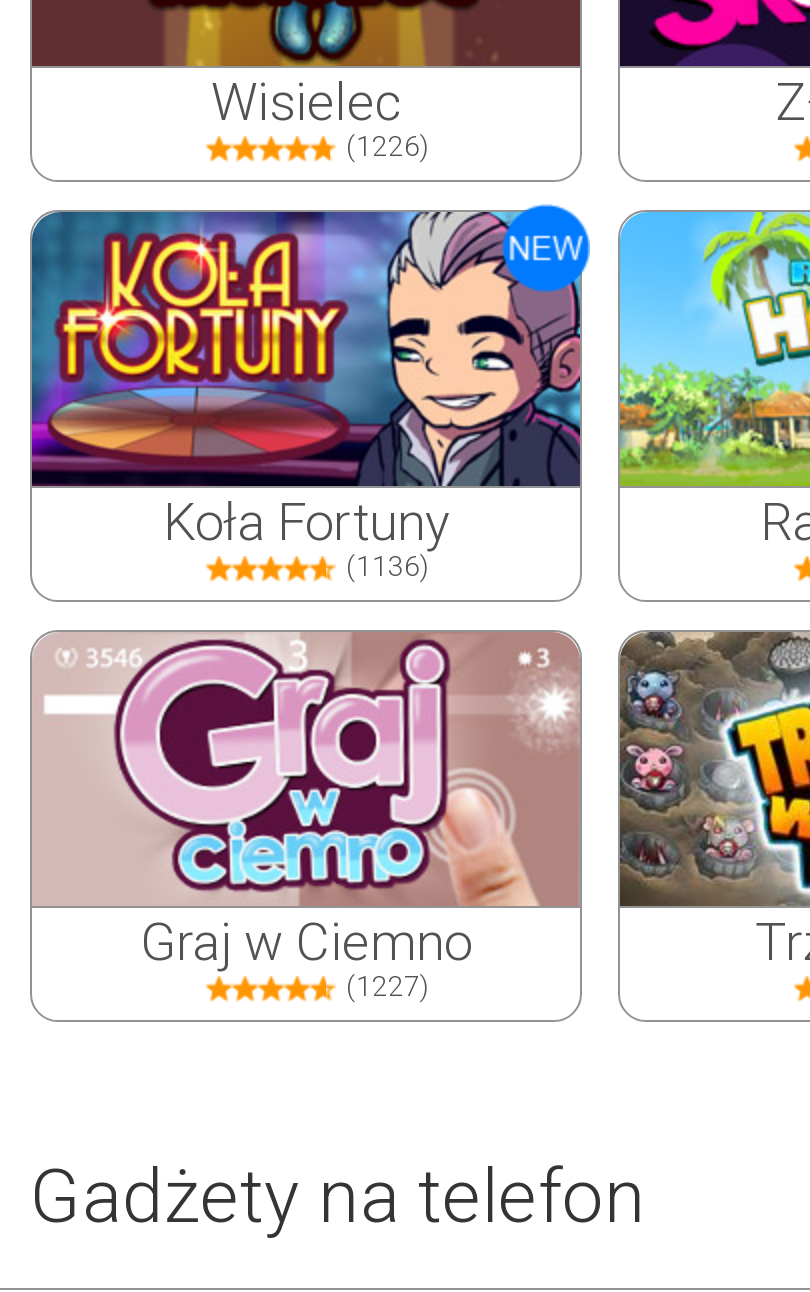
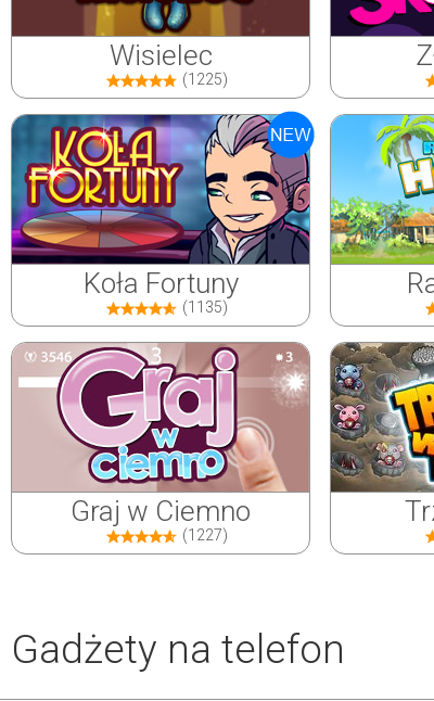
- (1226)
+ (1225)

- (1136)
+ (1135)
